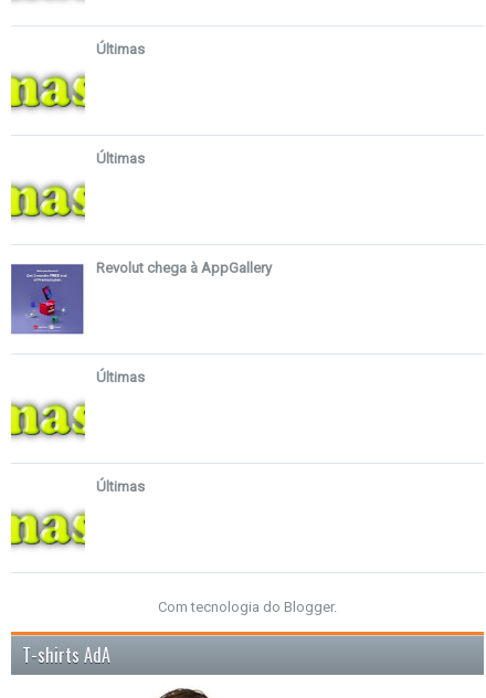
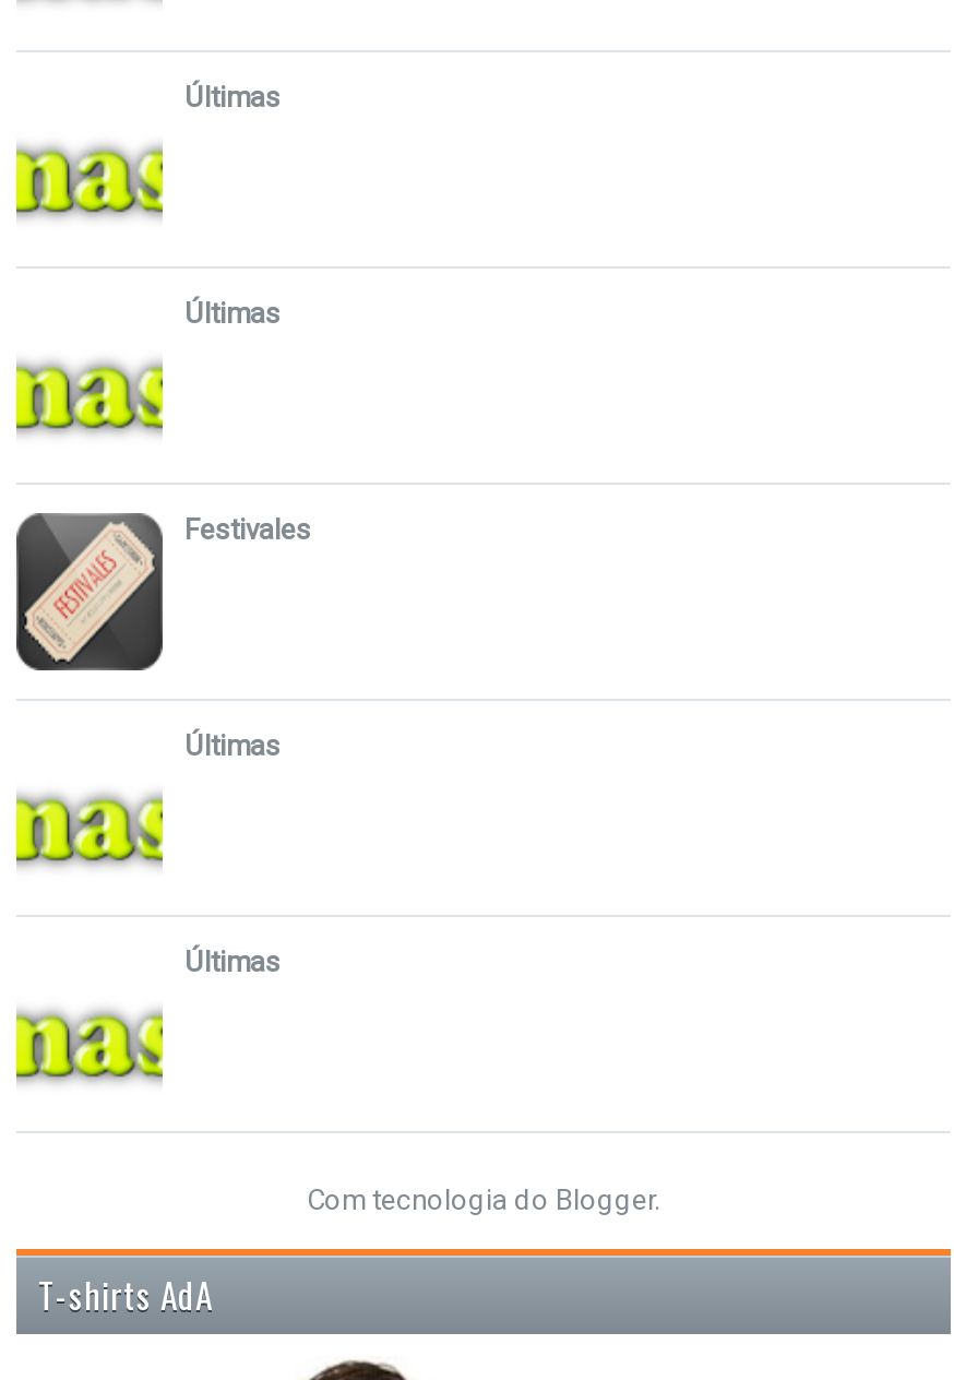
- [image]
- Revolut chega à AppGallery
+ [image]
+ Festivales
